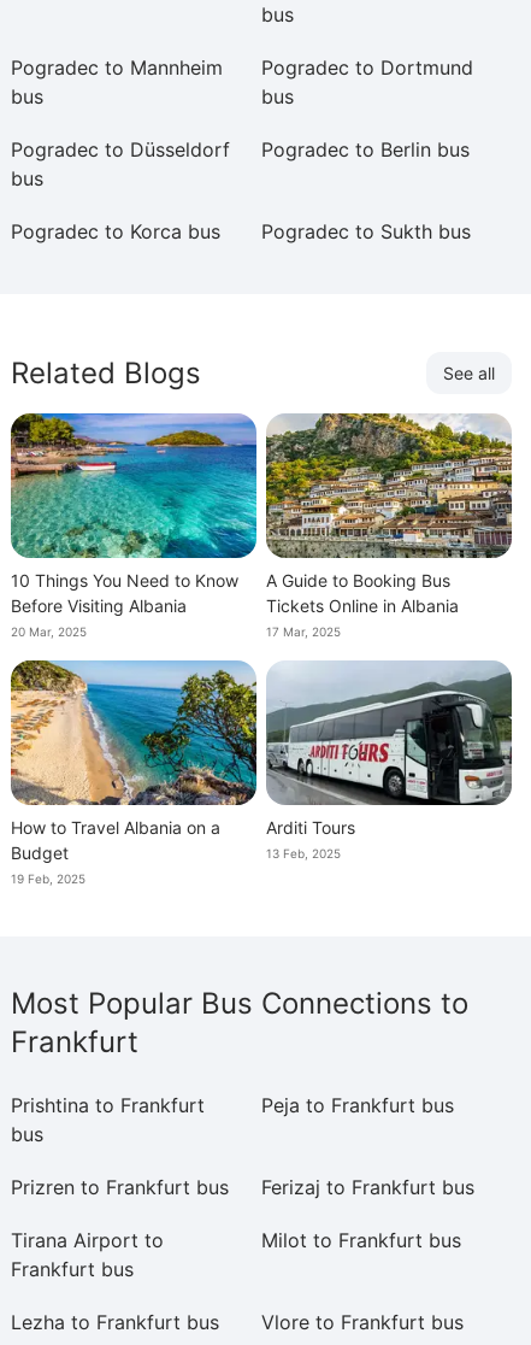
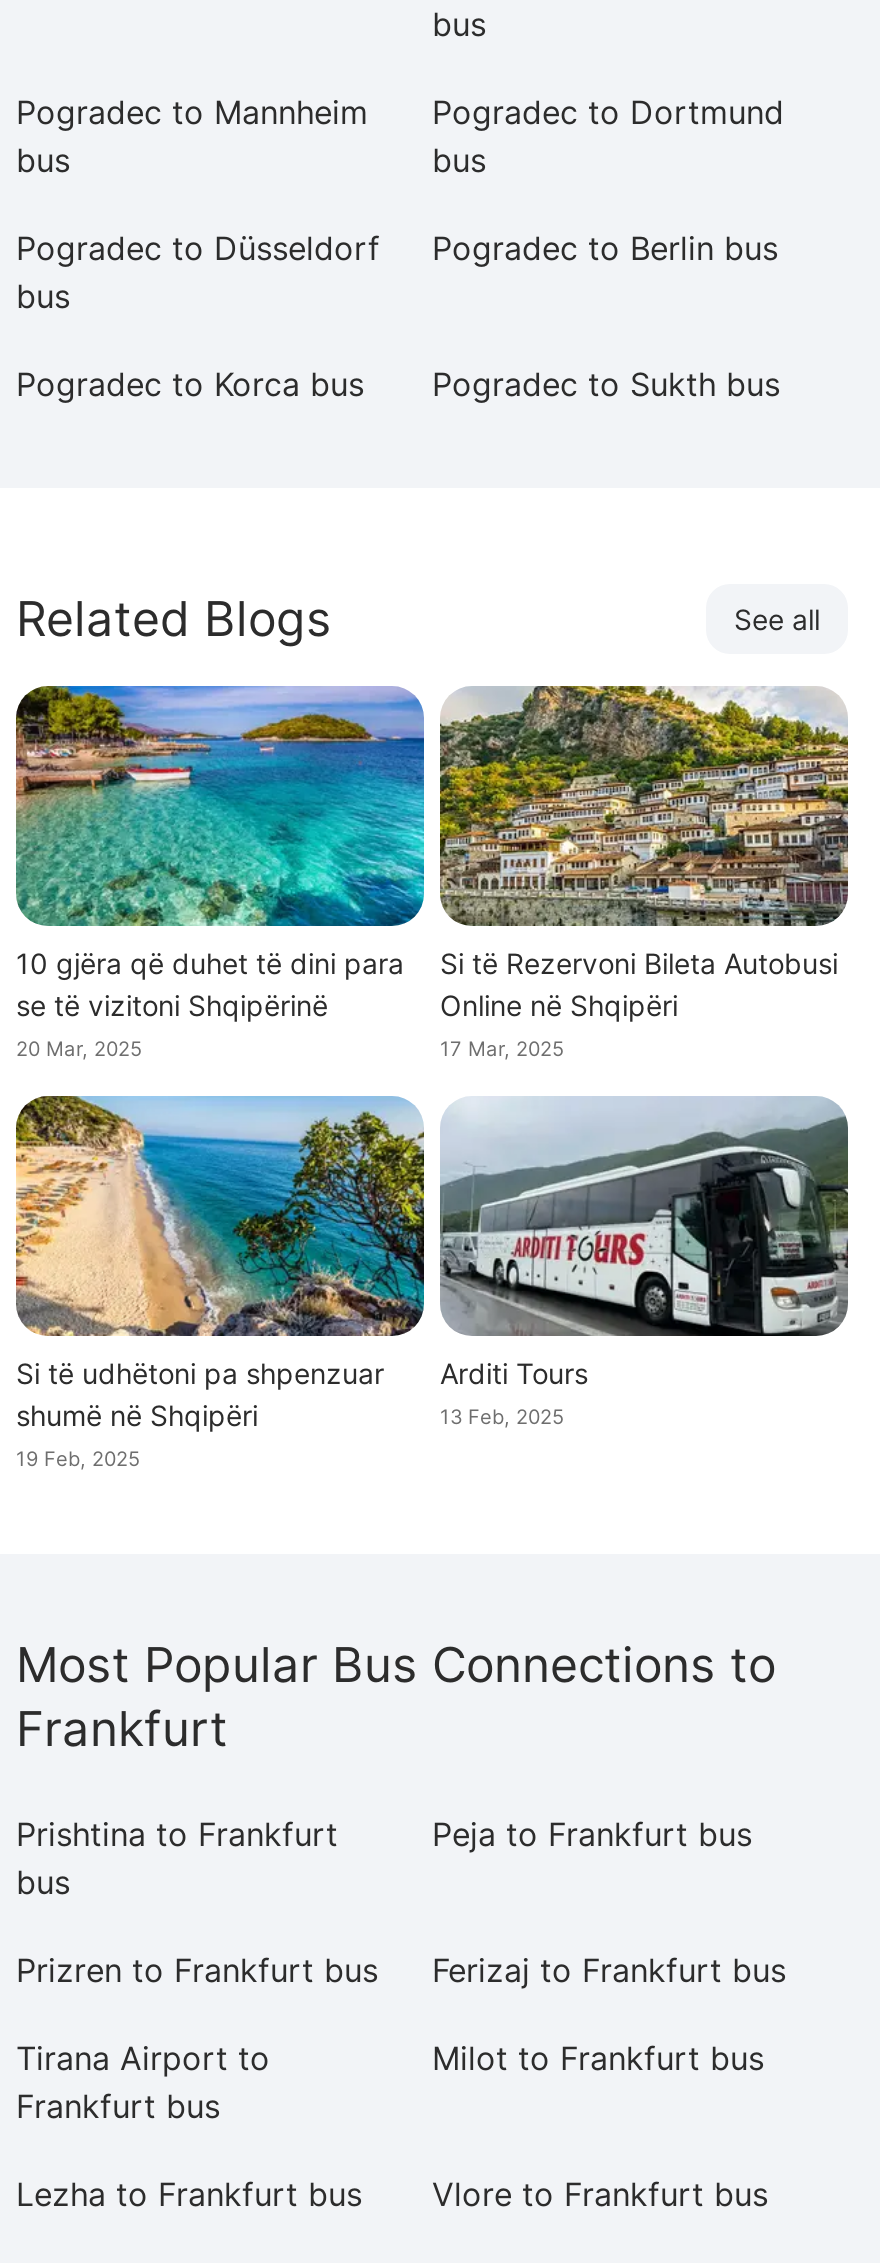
- 10 Things You Need to Know
- Before Visiting Albania
+ 10 gjëra që duhet të dini para
+ se të vizitoni Shqipërinë

- A Guide to Booking Bus
- Tickets Online in Albania
+ Si të Rezervoni Bileta Autobusi
+ Online në Shqipëri

- How to Travel Albania on a
- Budget
+ Si të udhëtoni pa shpenzuar
+ shumë në Shqipëri
